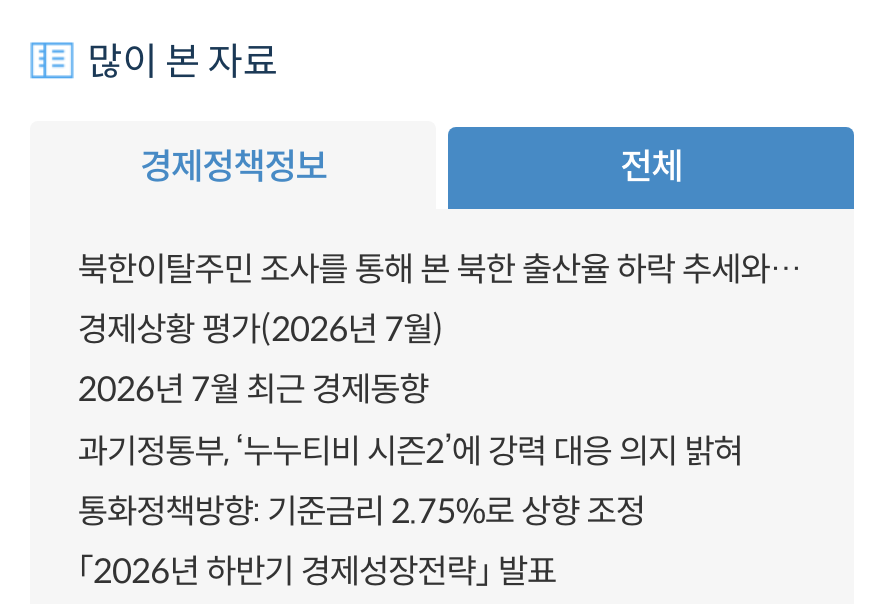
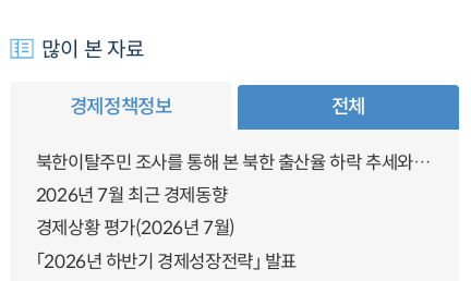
moved down: 경제상황 평가(2026년 7월)

- 과기정통부, ‘누누티비 시즌2’에 강력 대응 의지 밝혀
- 통화정책방향: 기준금리 2.75%로 상향 조정
